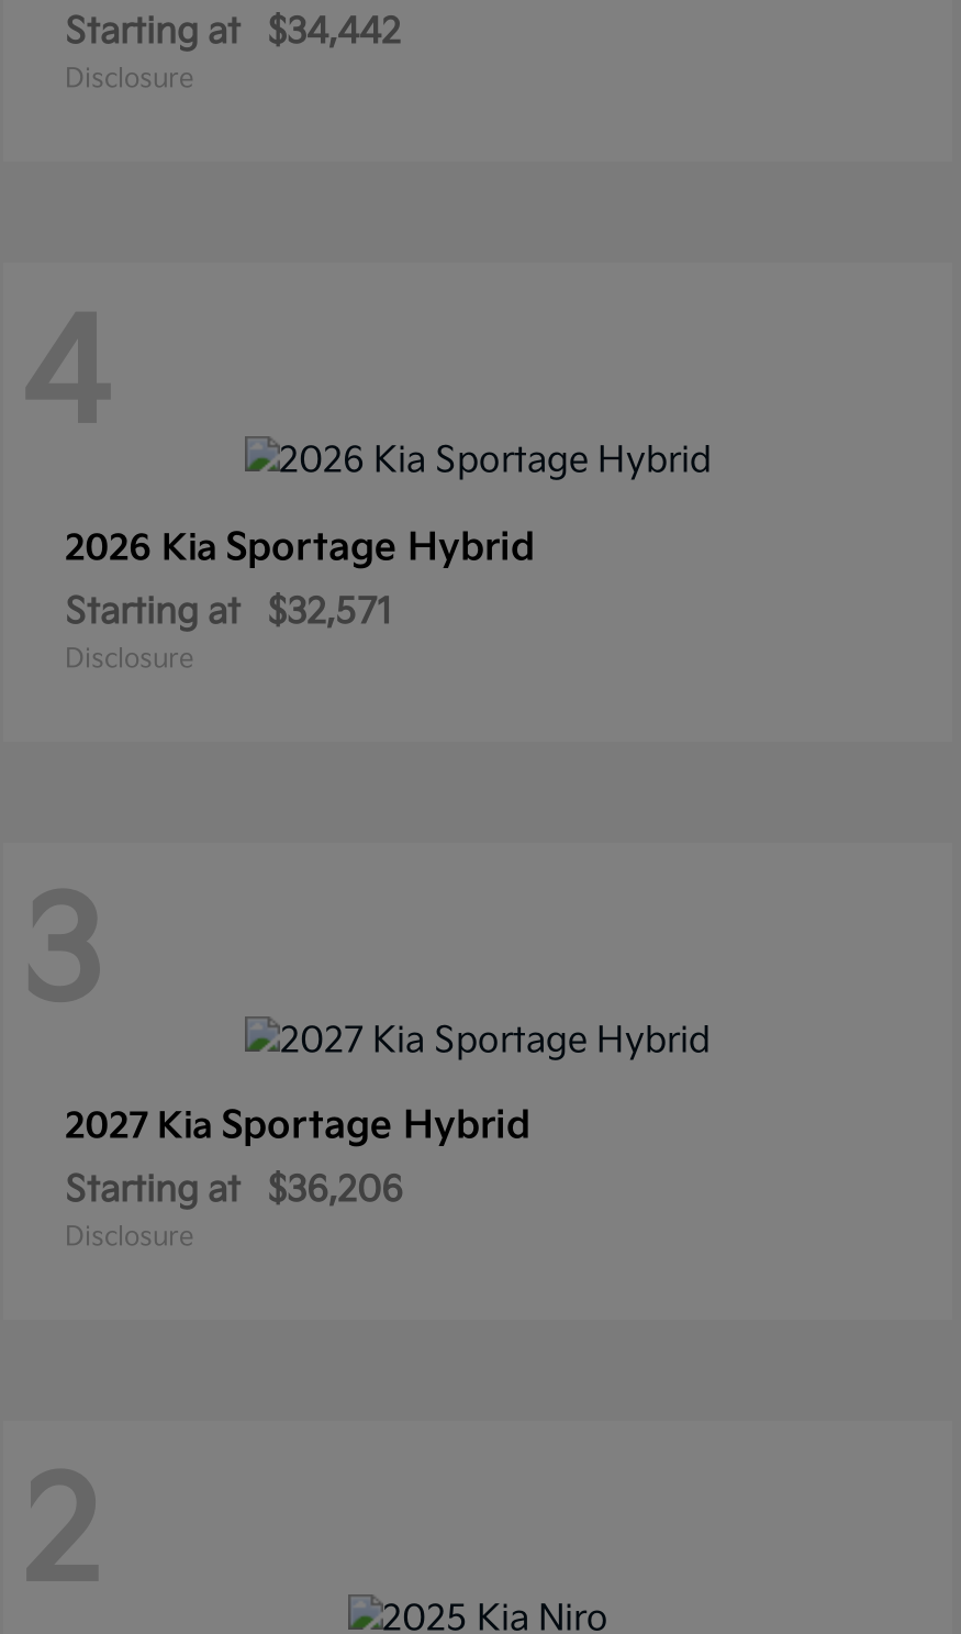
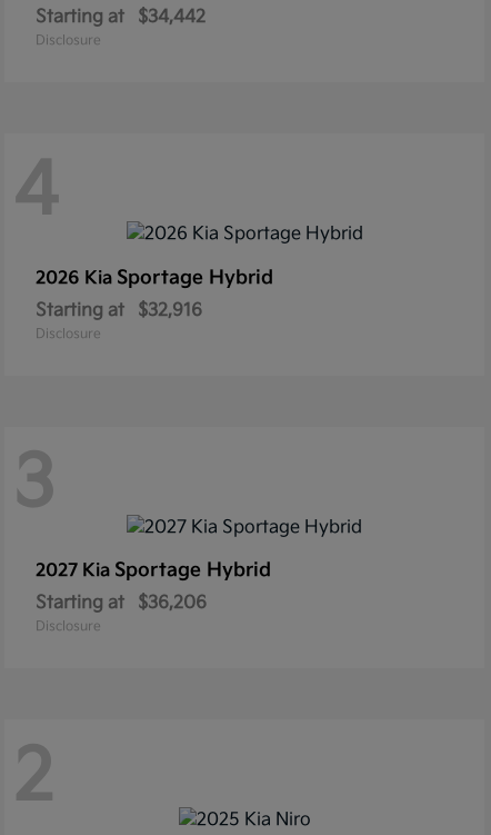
- Starting at $32,571
+ Starting at $32,916
